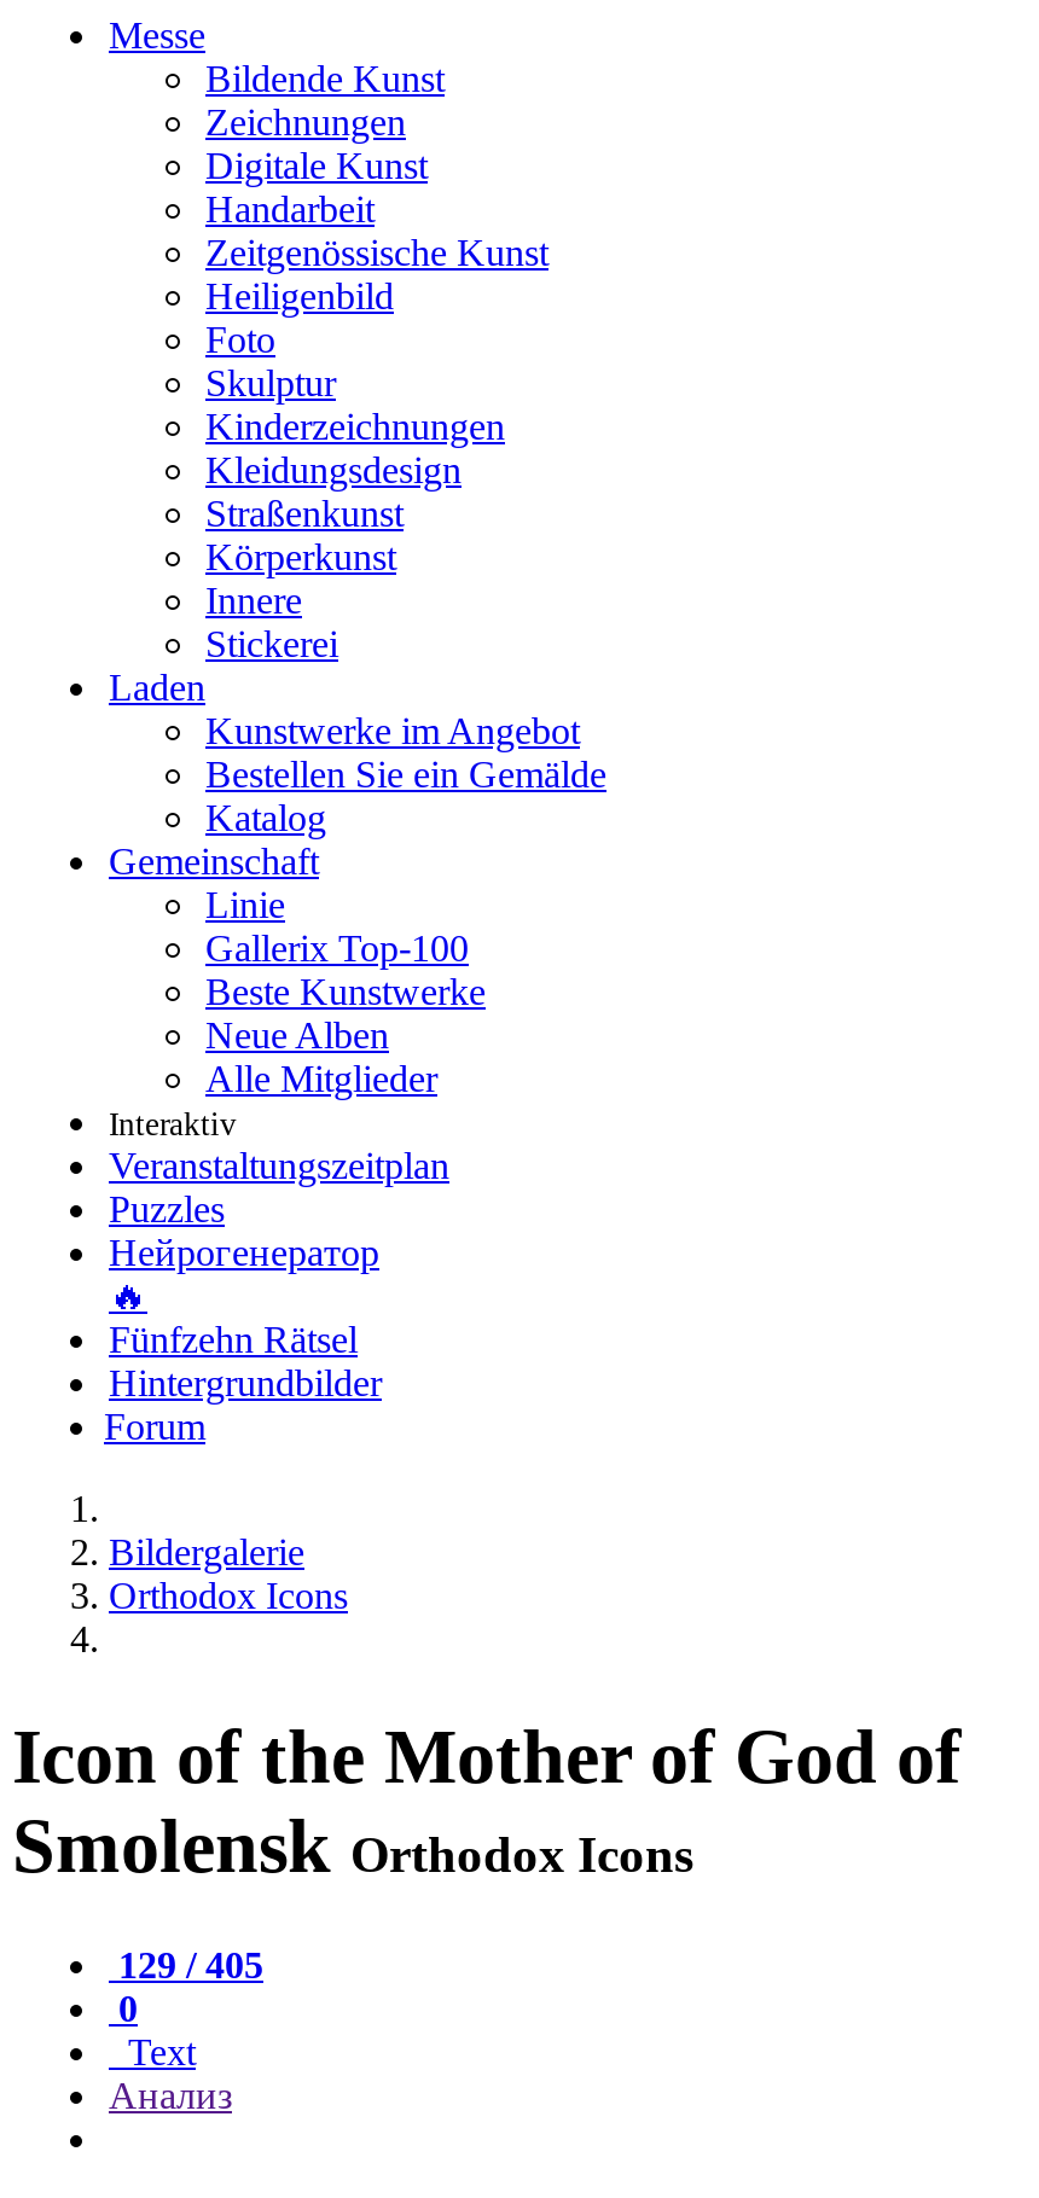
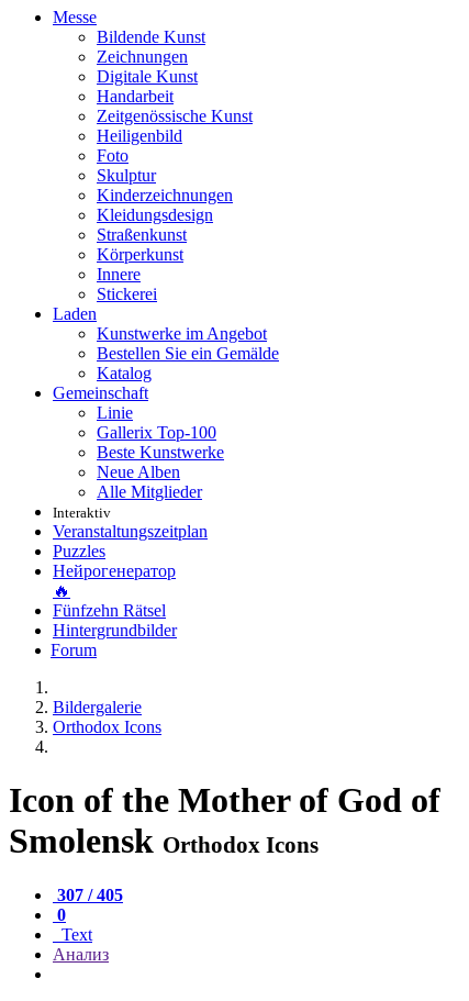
- 129 / 405
+ 307 / 405
